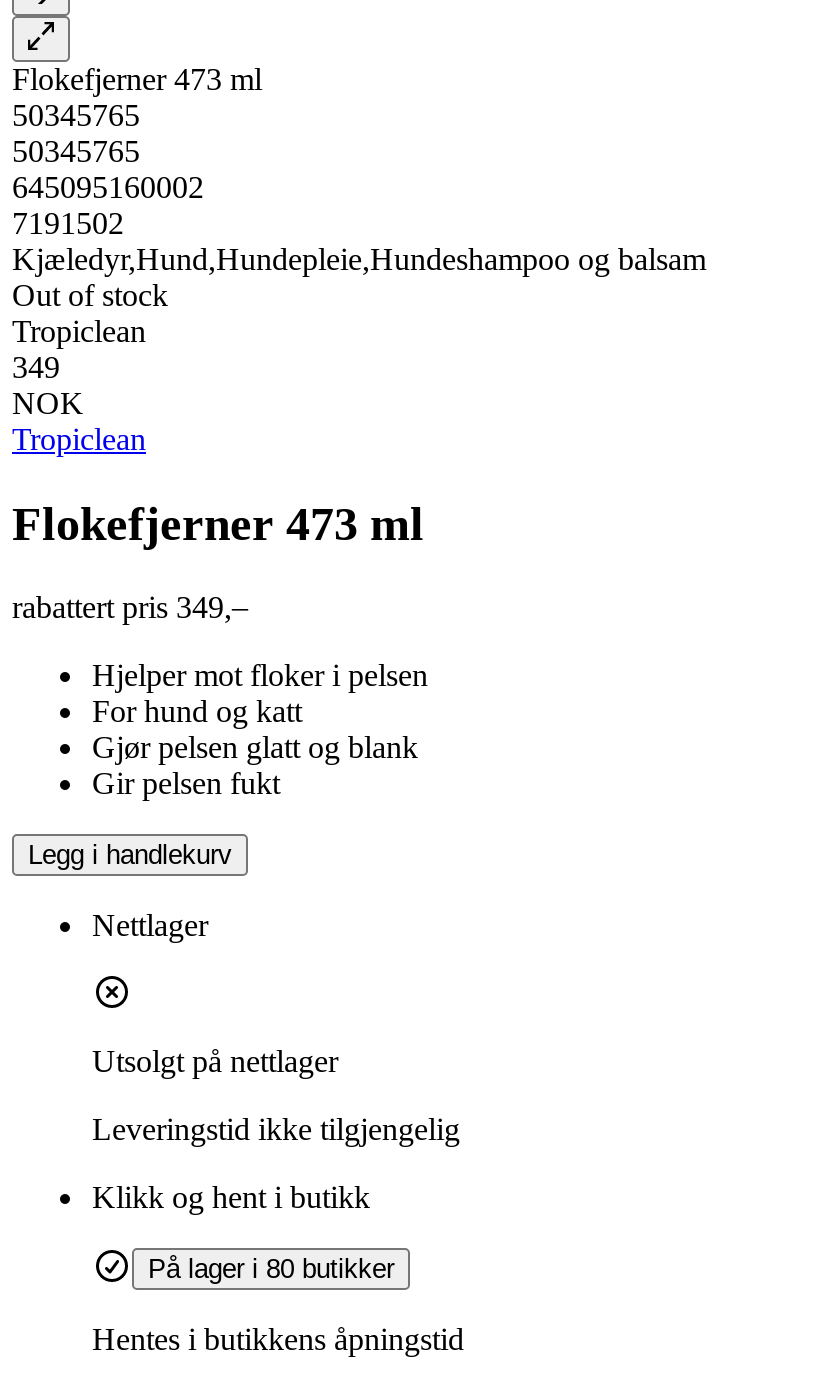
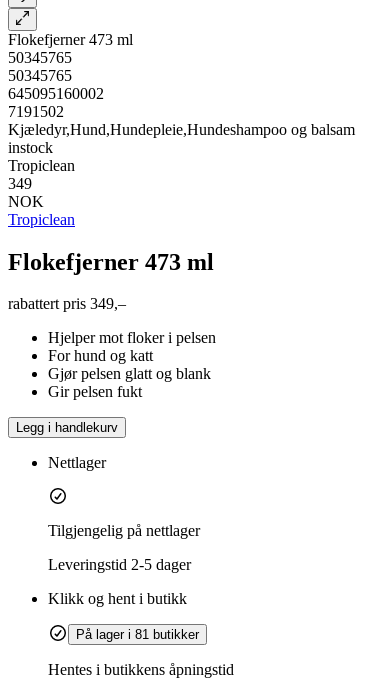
- Out of stock
+ instock

- Utsolgt på nettlager
+ Tilgjengelig på nettlager

- Leveringstid ikke tilgjengelig
+ Leveringstid 2-5 dager

- På lager i 80 butikker
+ På lager i 81 butikker
